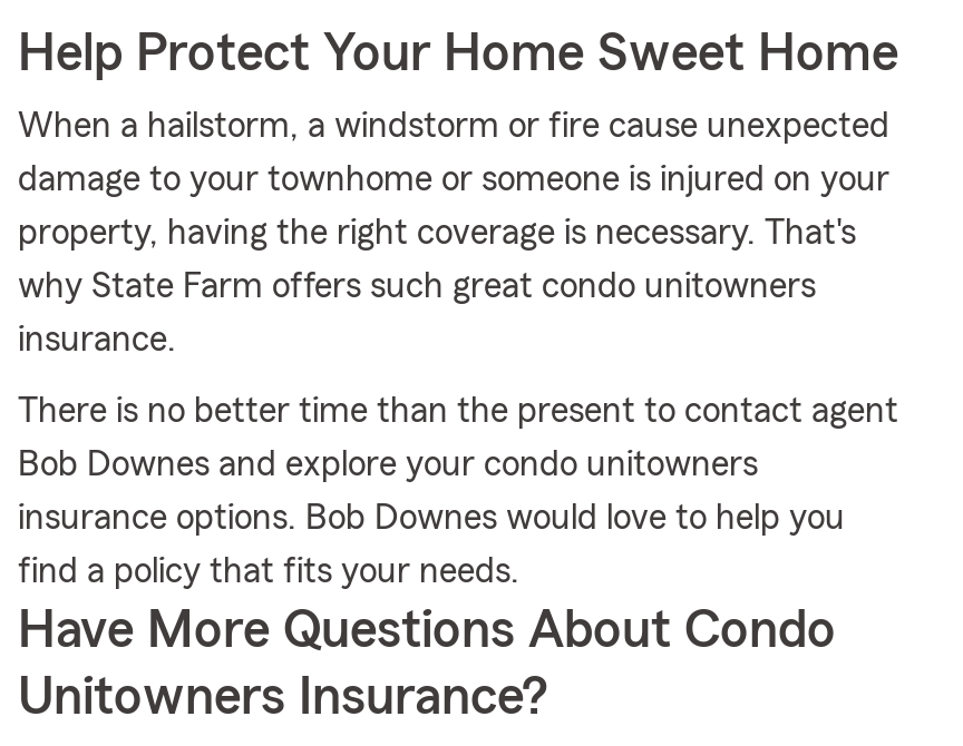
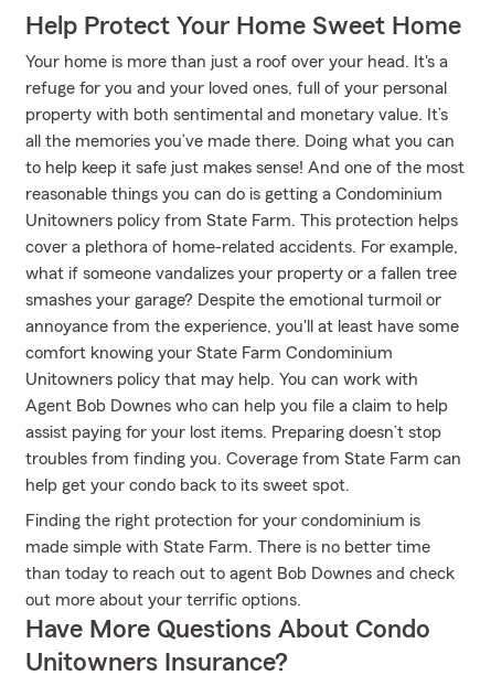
- When a hailstorm, a windstorm or fire cause unexpected
- damage to your townhome or someone is injured on your
- property, having the right coverage is necessary. That's
- why State Farm offers such great condo unitowners
- insurance.
- There is no better time than the present to contact agent
- Bob Downes and explore your condo unitowners
- insurance options. Bob Downes would love to help you
- find a policy that fits your needs.
+ Your home is more than just a roof over your head. It's a
+ refuge for you and your loved ones, full of your personal
+ property with both sentimental and monetary value. It’s
+ all the memories you’ve made there. Doing what you can
+ to help keep it safe just makes sense! And one of the most
+ reasonable things you can do is getting a Condominium
+ Unitowners policy from State Farm. This protection helps
+ cover a plethora of home-related accidents. For example,
+ what if someone vandalizes your property or a fallen tree
+ smashes your garage? Despite the emotional turmoil or
+ annoyance from the experience, you'll at least have some
+ comfort knowing your State Farm Condominium
+ Unitowners policy that may help. You can work with
+ Agent Bob Downes who can help you file a claim to help
+ assist paying for your lost items. Preparing doesn’t stop
+ troubles from finding you. Coverage from State Farm can
+ help get your condo back to its sweet spot.
+ Finding the right protection for your condominium is
+ made simple with State Farm. There is no better time
+ than today to reach out to agent Bob Downes and check
+ out more about your terrific options.
